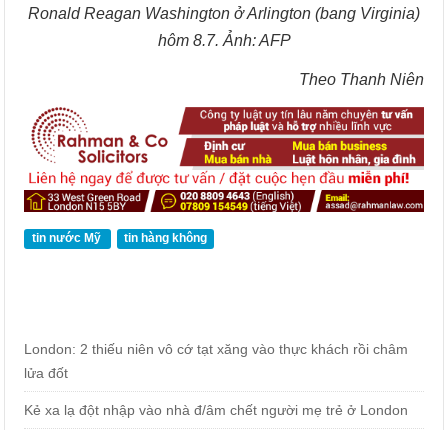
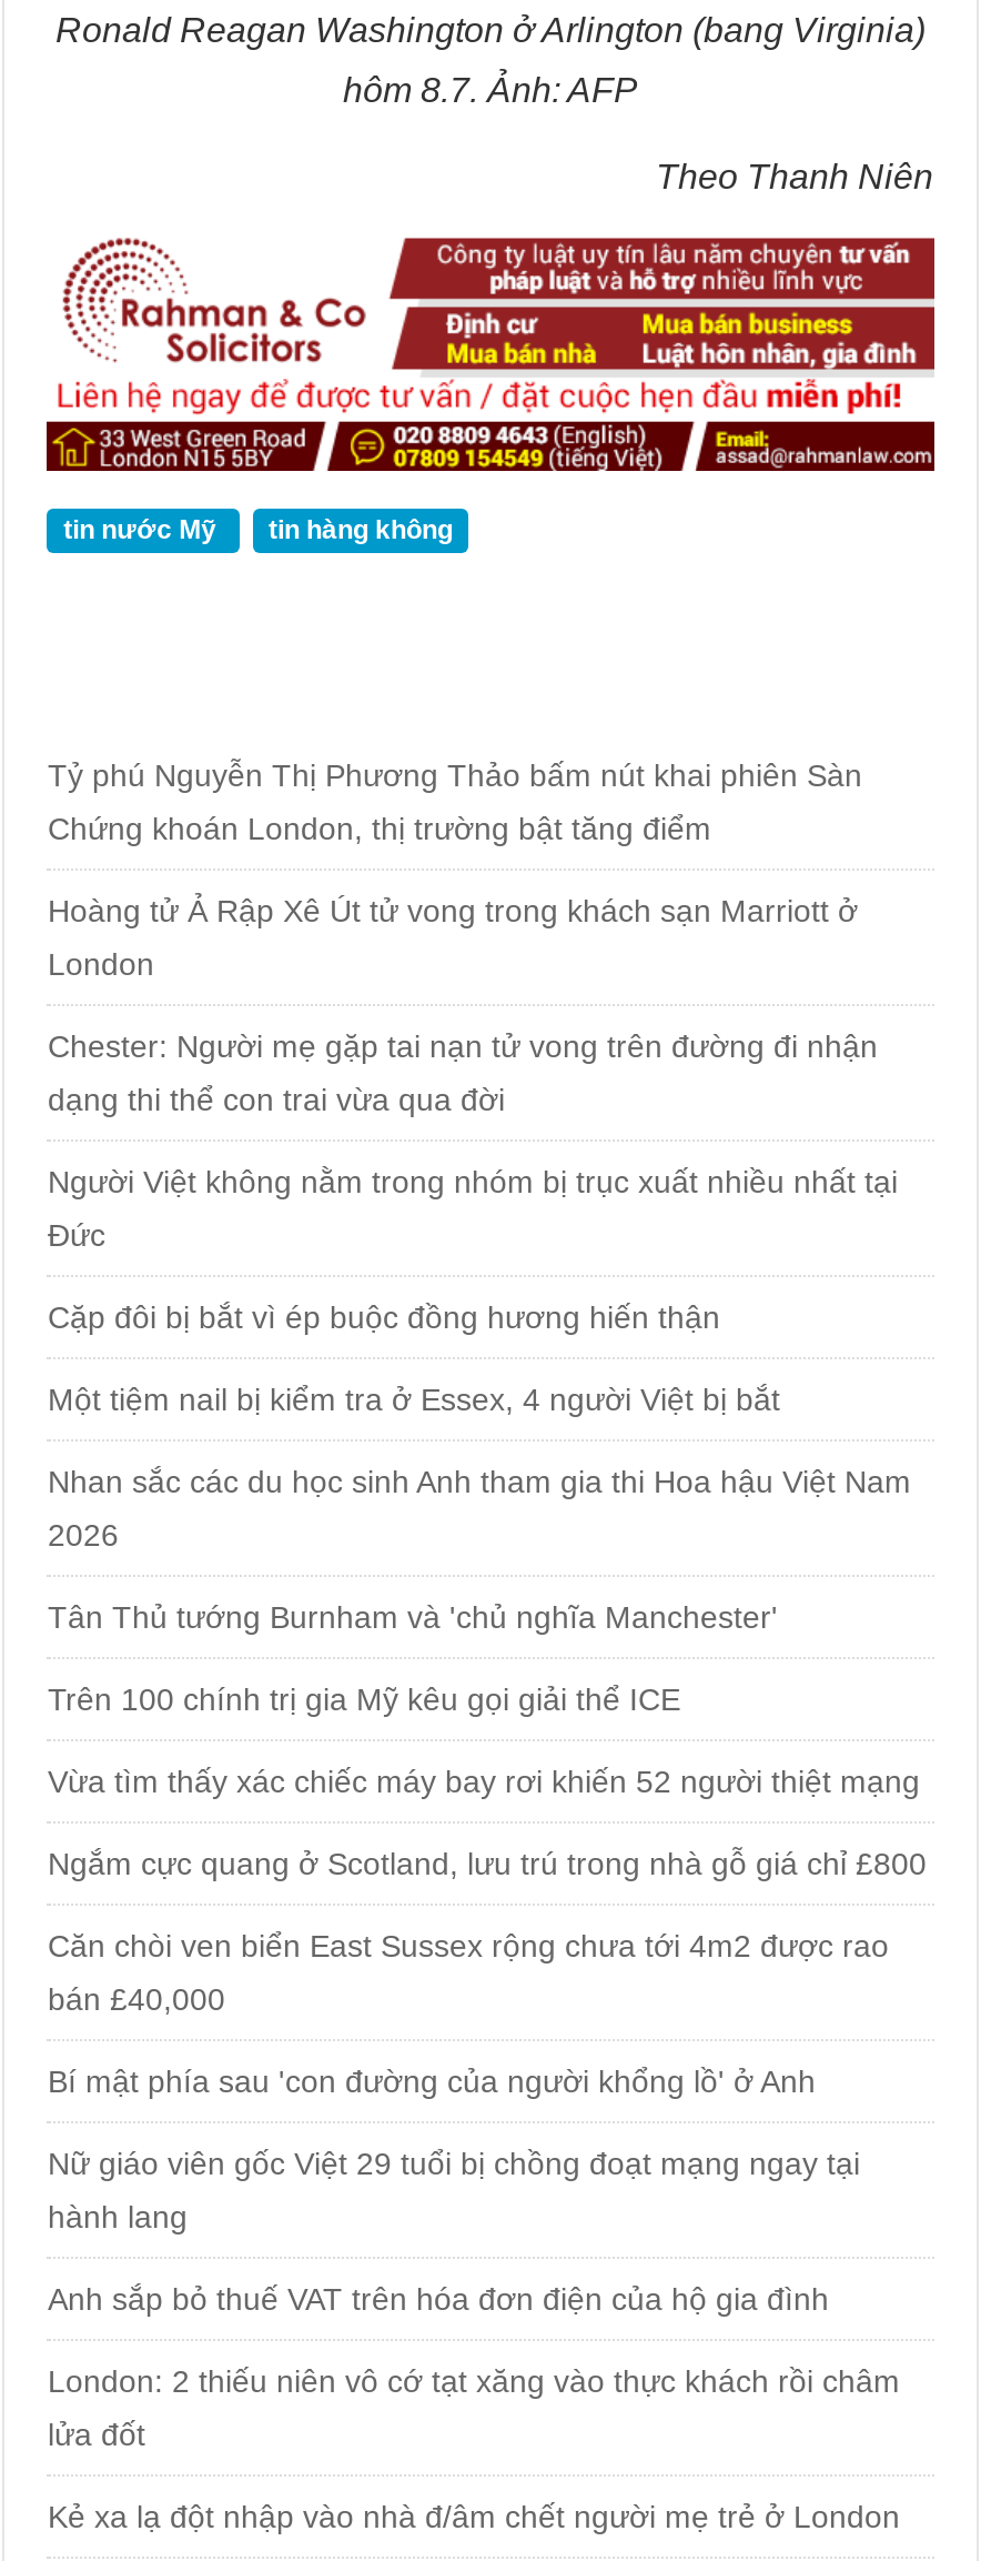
+ Tỷ phú Nguyễn Thị Phương Thảo bấm nút khai phiên Sàn
+ Chứng khoán London, thị trường bật tăng điểm
+ Hoàng tử Ả Rập Xê Út tử vong trong khách sạn Marriott ở
+ London
+ Chester: Người mẹ gặp tai nạn tử vong trên đường đi nhận
+ dạng thi thể con trai vừa qua đời
+ Người Việt không nằm trong nhóm bị trục xuất nhiều nhất tại
+ Đức
+ Cặp đôi bị bắt vì ép buộc đồng hương hiến thận
+ Một tiệm nail bị kiểm tra ở Essex, 4 người Việt bị bắt
+ Nhan sắc các du học sinh Anh tham gia thi Hoa hậu Việt Nam
+ 2026
+ Tân Thủ tướng Burnham và 'chủ nghĩa Manchester'
+ Trên 100 chính trị gia Mỹ kêu gọi giải thể ICE
+ Vừa tìm thấy xác chiếc máy bay rơi khiến 52 người thiệt mạng
+ Ngắm cực quang ở Scotland, lưu trú trong nhà gỗ giá chỉ £800
+ Căn chòi ven biển East Sussex rộng chưa tới 4m2 được rao
+ bán £40,000
+ Bí mật phía sau 'con đường của người khổng lồ' ở Anh
+ Nữ giáo viên gốc Việt 29 tuổi bị chồng đoạt mạng ngay tại
+ hành lang
+ Anh sắp bỏ thuế VAT trên hóa đơn điện của hộ gia đình
